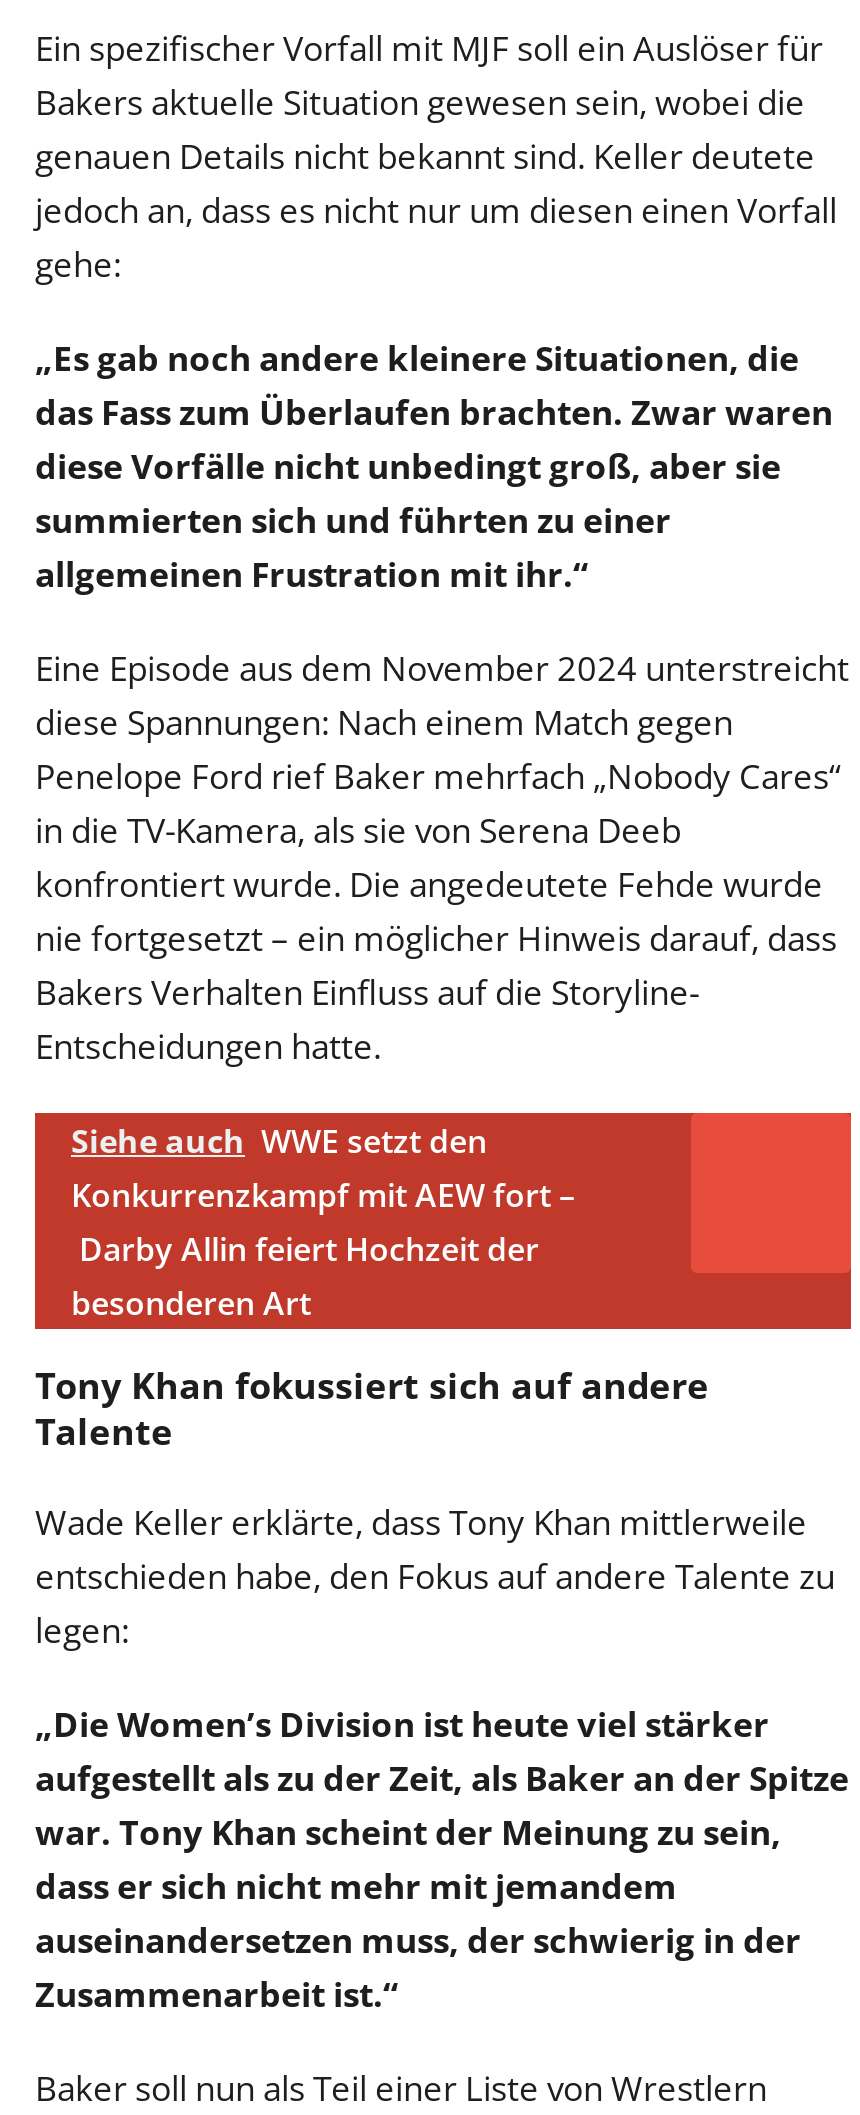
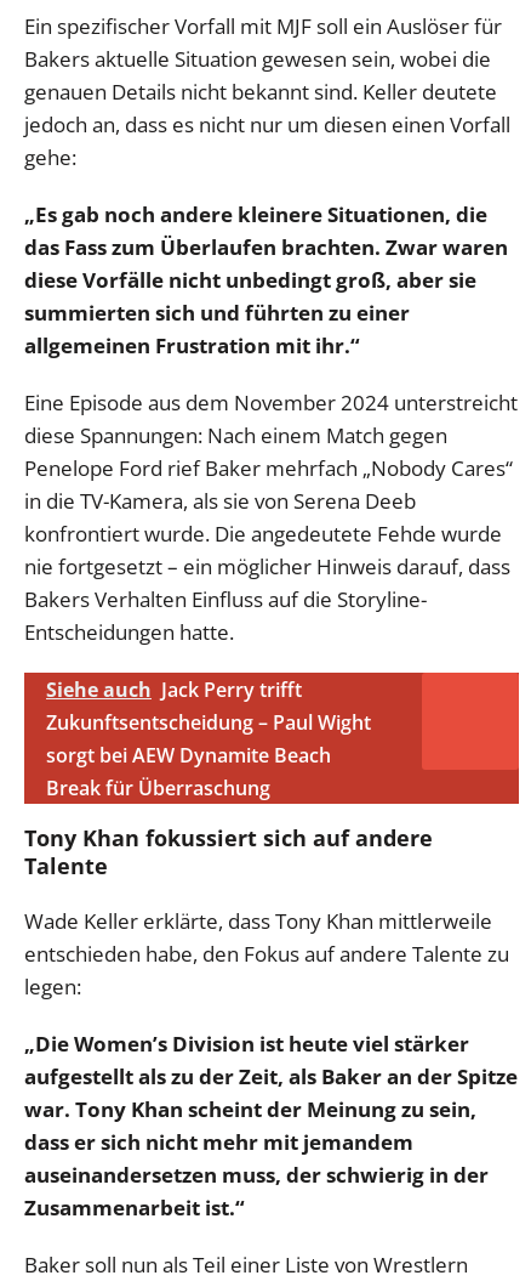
- Siehe auch WWE setzt den
- Konkurrenzkampf mit AEW fort –
- Darby Allin feiert Hochzeit der
- besonderen Art
+ Siehe auch Jack Perry trifft
+ Zukunftsentscheidung – Paul Wight
+ sorgt bei AEW Dynamite Beach
+ Break für Überraschung
